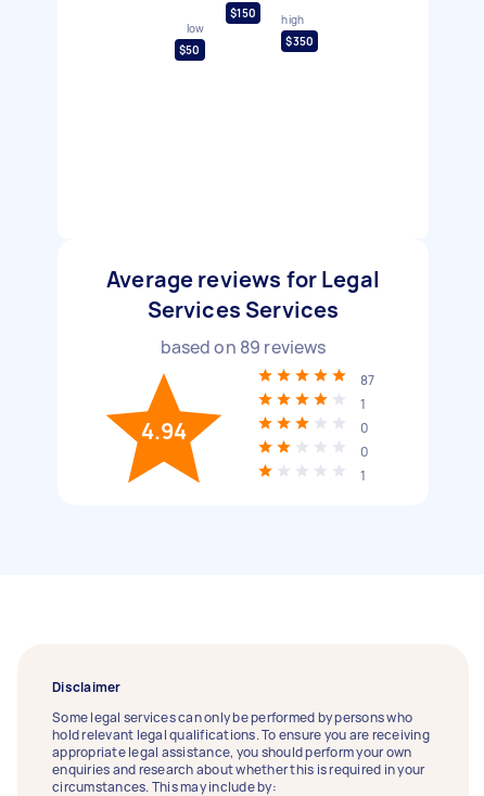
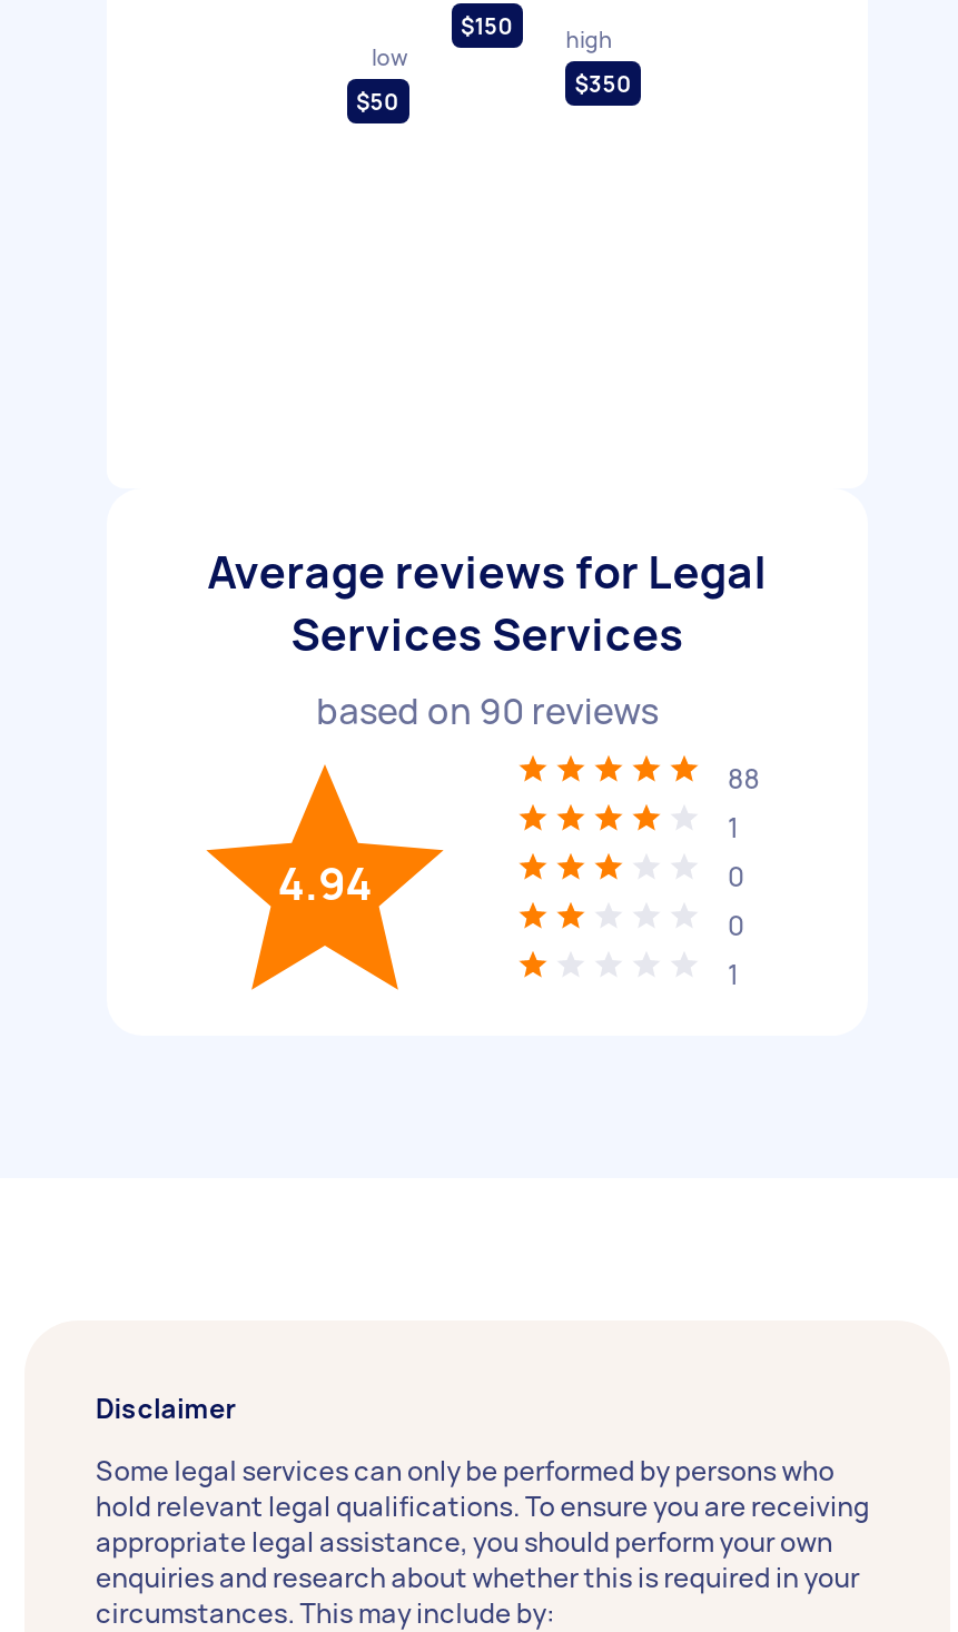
- based on 89 reviews
+ based on 90 reviews

- 87
+ 88
